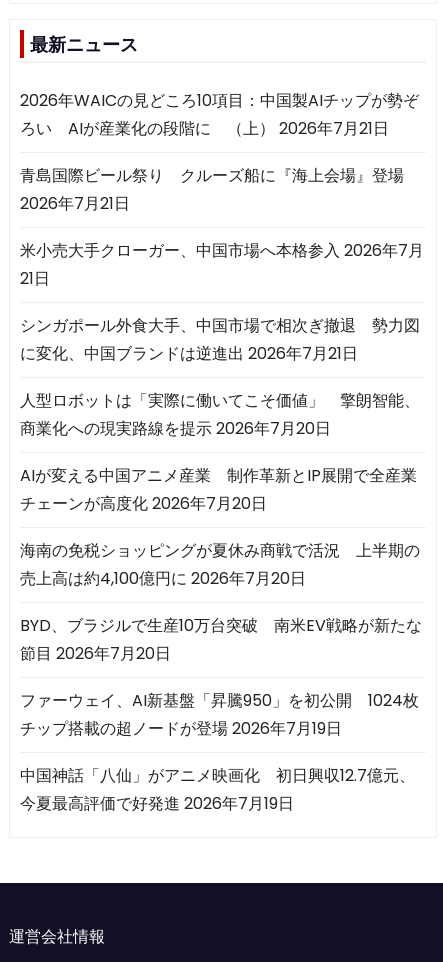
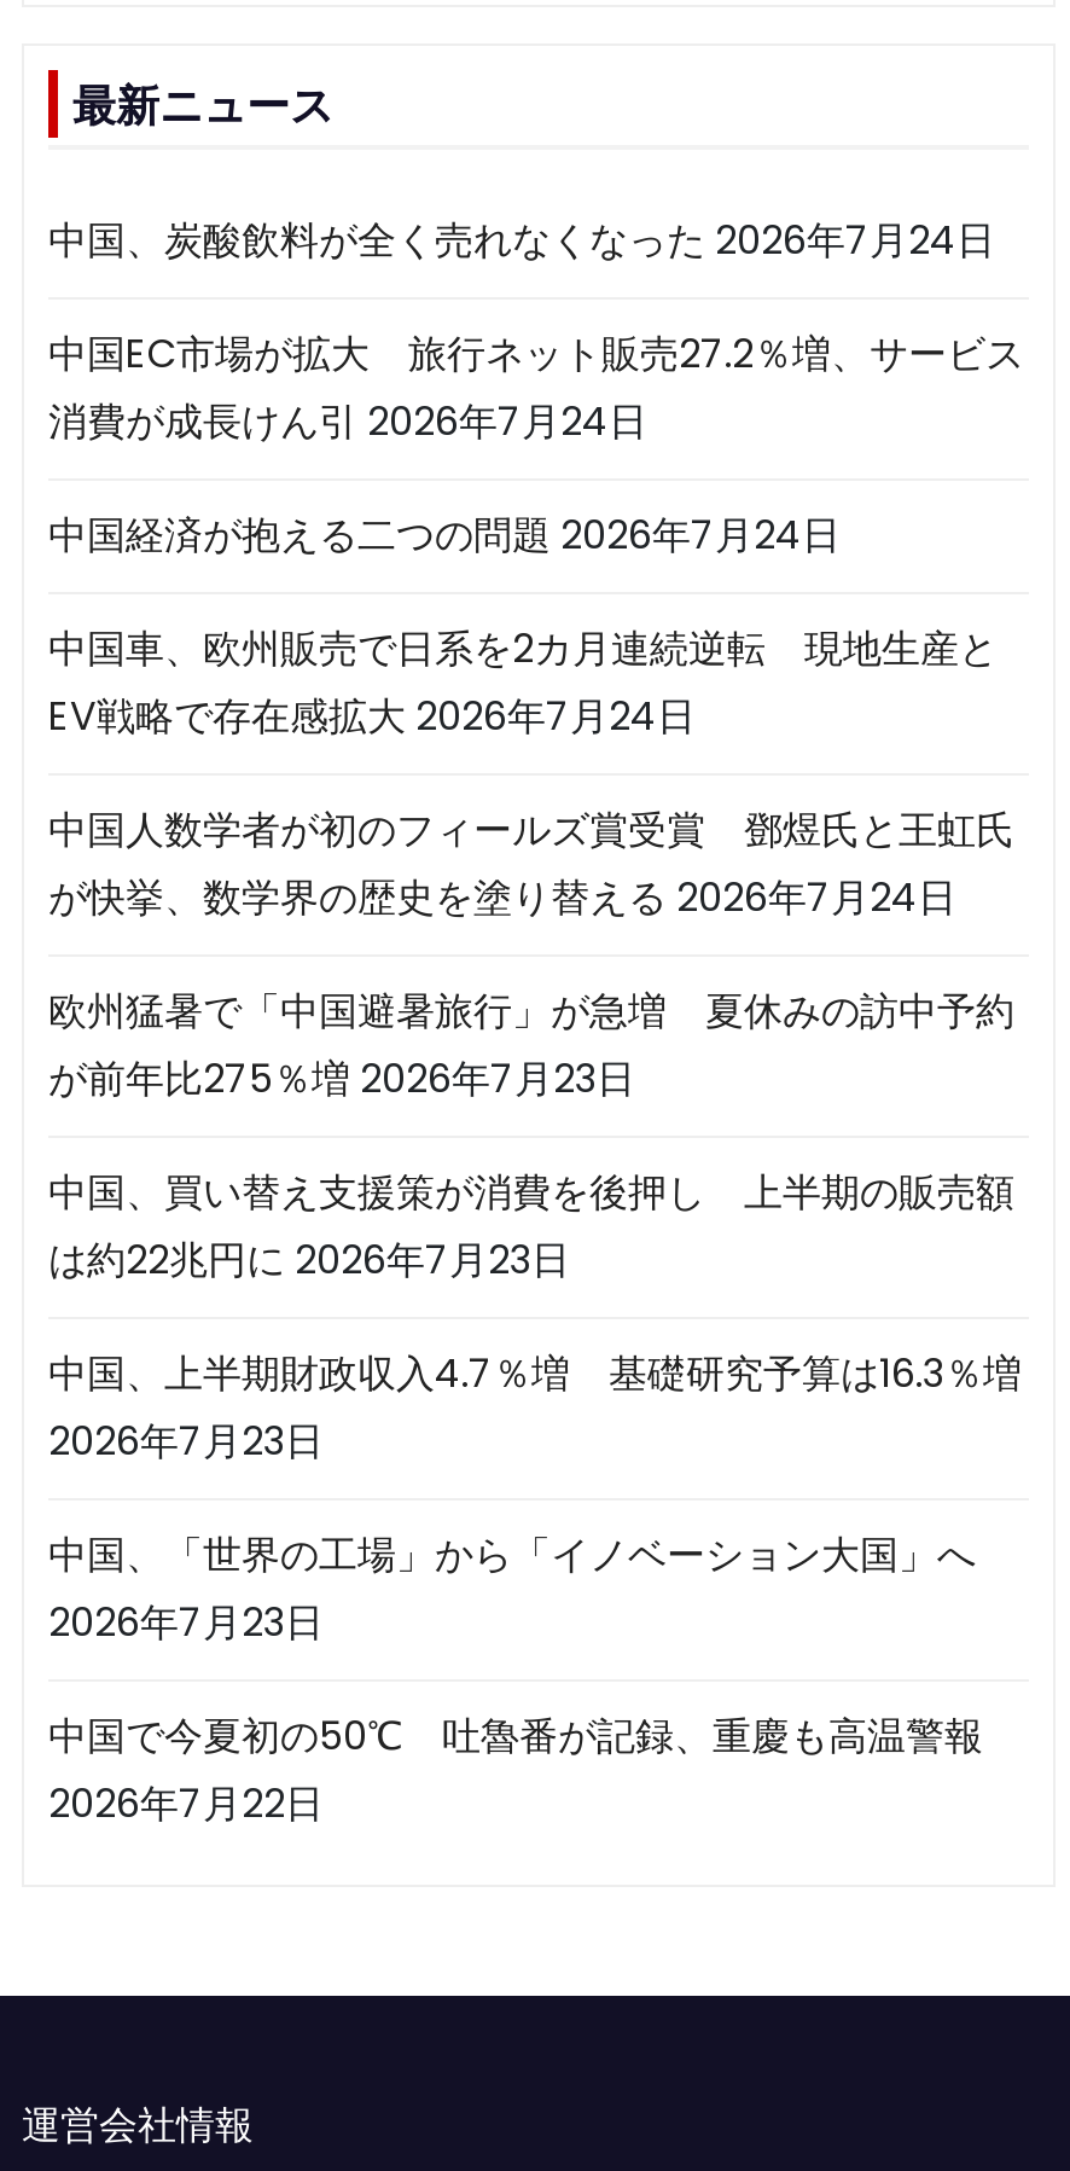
- 2026年WAICの見どころ10項目：中国製AIチップが勢ぞ
- ろい AIが産業化の段階に （上） 2026年7月21日
+ 中国、炭酸飲料が全く売れなくなった 2026年7月24日

- 青島国際ビール祭り クルーズ船に『海上会場』登場
- 2026年7月21日
+ 中国EC市場が拡大 旅行ネット販売27.2％増、サービス
+ 消費が成長けん引 2026年7月24日

- 米小売大手クローガー、中国市場へ本格参入 2026年7月
- 21日
+ 中国経済が抱える二つの問題 2026年7月24日

- シンガポール外食大手、中国市場で相次ぎ撤退 勢力図
- に変化、中国ブランドは逆進出 2026年7月21日
+ 中国車、欧州販売で日系を2カ月連続逆転 現地生産と
+ EV戦略で存在感拡大 2026年7月24日

- 人型ロボットは「実際に働いてこそ価値」 擎朗智能、
- 商業化への現実路線を提示 2026年7月20日
+ 中国人数学者が初のフィールズ賞受賞 鄧煜氏と王虹氏
+ が快挙、数学界の歴史を塗り替える 2026年7月24日

- AIが変える中国アニメ産業 制作革新とIP展開で全産業
- チェーンが高度化 2026年7月20日
+ 欧州猛暑で「中国避暑旅行」が急増 夏休みの訪中予約
+ が前年比275％増 2026年7月23日

- 海南の免税ショッピングが夏休み商戦で活況 上半期の
- 売上高は約4,100億円に 2026年7月20日
+ 中国、買い替え支援策が消費を後押し 上半期の販売額
+ は約22兆円に 2026年7月23日

- BYD、ブラジルで生産10万台突破 南米EV戦略が新たな
- 節目 2026年7月20日
+ 中国、上半期財政収入4.7％増 基礎研究予算は16.3％増
+ 2026年7月23日

- ファーウェイ、AI新基盤「昇騰950」を初公開 1024枚
- チップ搭載の超ノードが登場 2026年7月19日
+ 中国、「世界の工場」から「イノベーション大国」へ
+ 2026年7月23日

- 中国神話「八仙」がアニメ映画化 初日興収12.7億元、
- 今夏最高評価で好発進 2026年7月19日
+ 中国で今夏初の50℃ 吐魯番が記録、重慶も高温警報
+ 2026年7月22日
